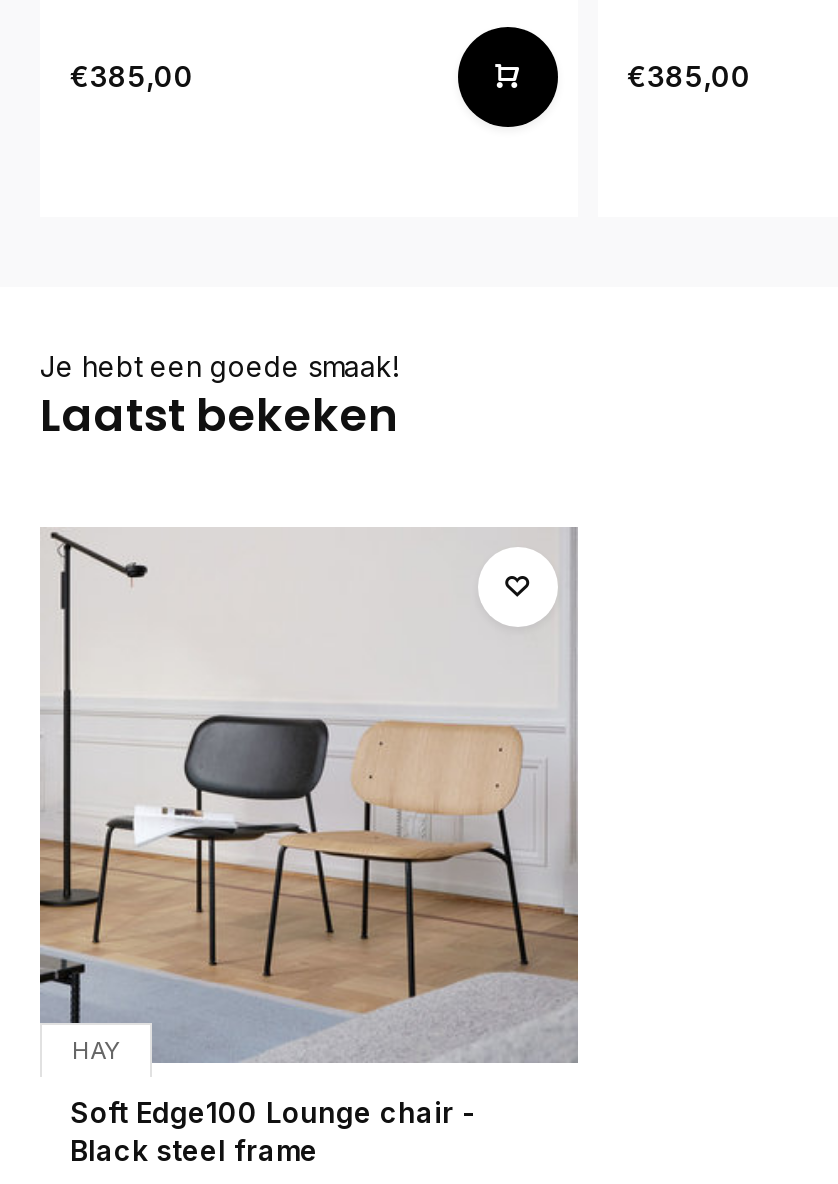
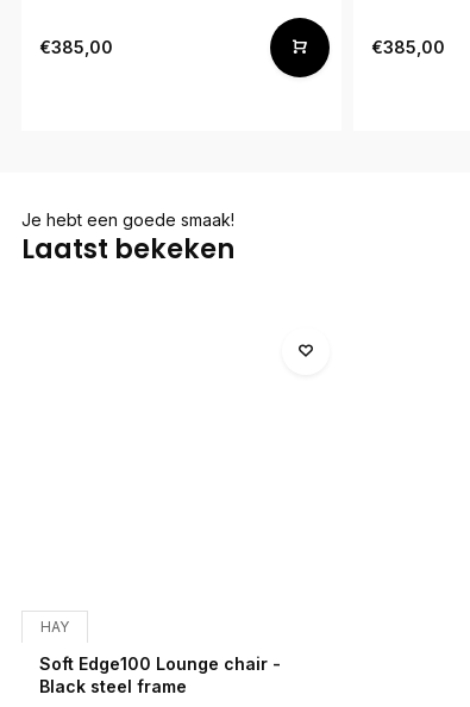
- [image]
